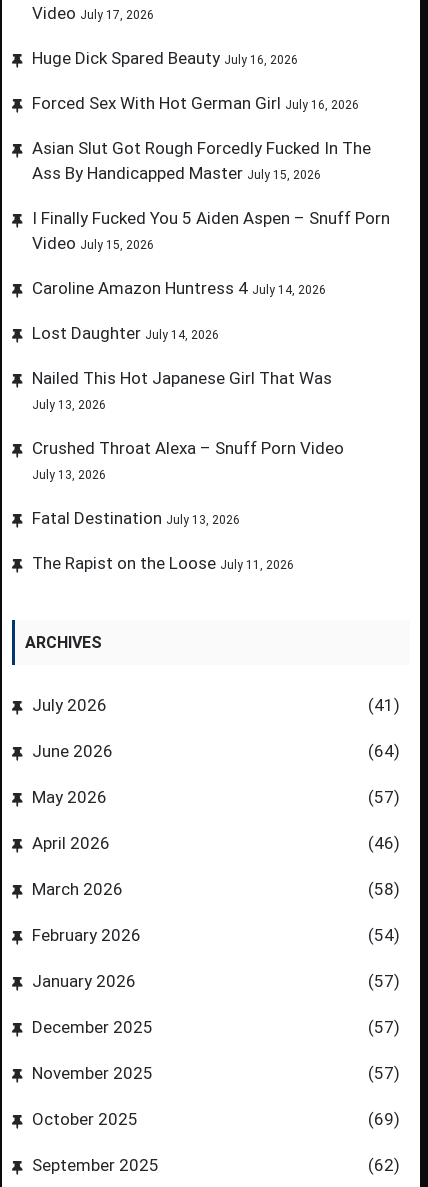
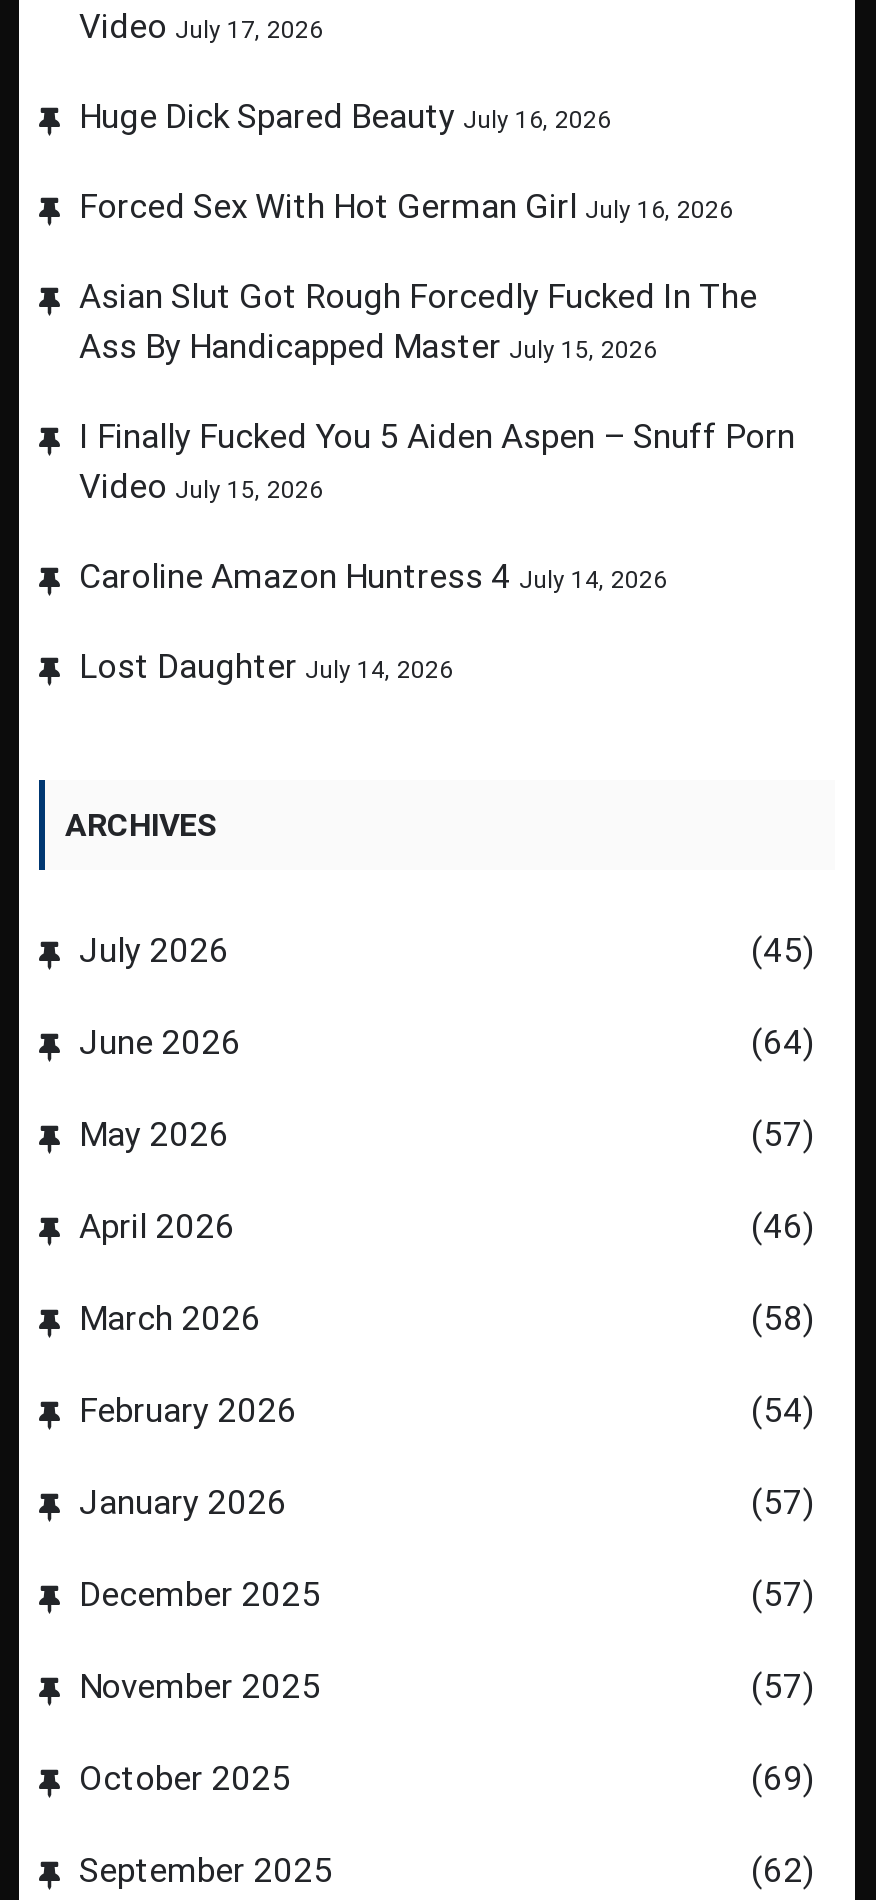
- Nailed This Hot Japanese Girl That Was
- July 13, 2026
- Crushed Throat Alexa – Snuff Porn Video
- July 13, 2026
- Fatal Destination July 13, 2026
- The Rapist on the Loose July 11, 2026

- (41)
+ (45)
